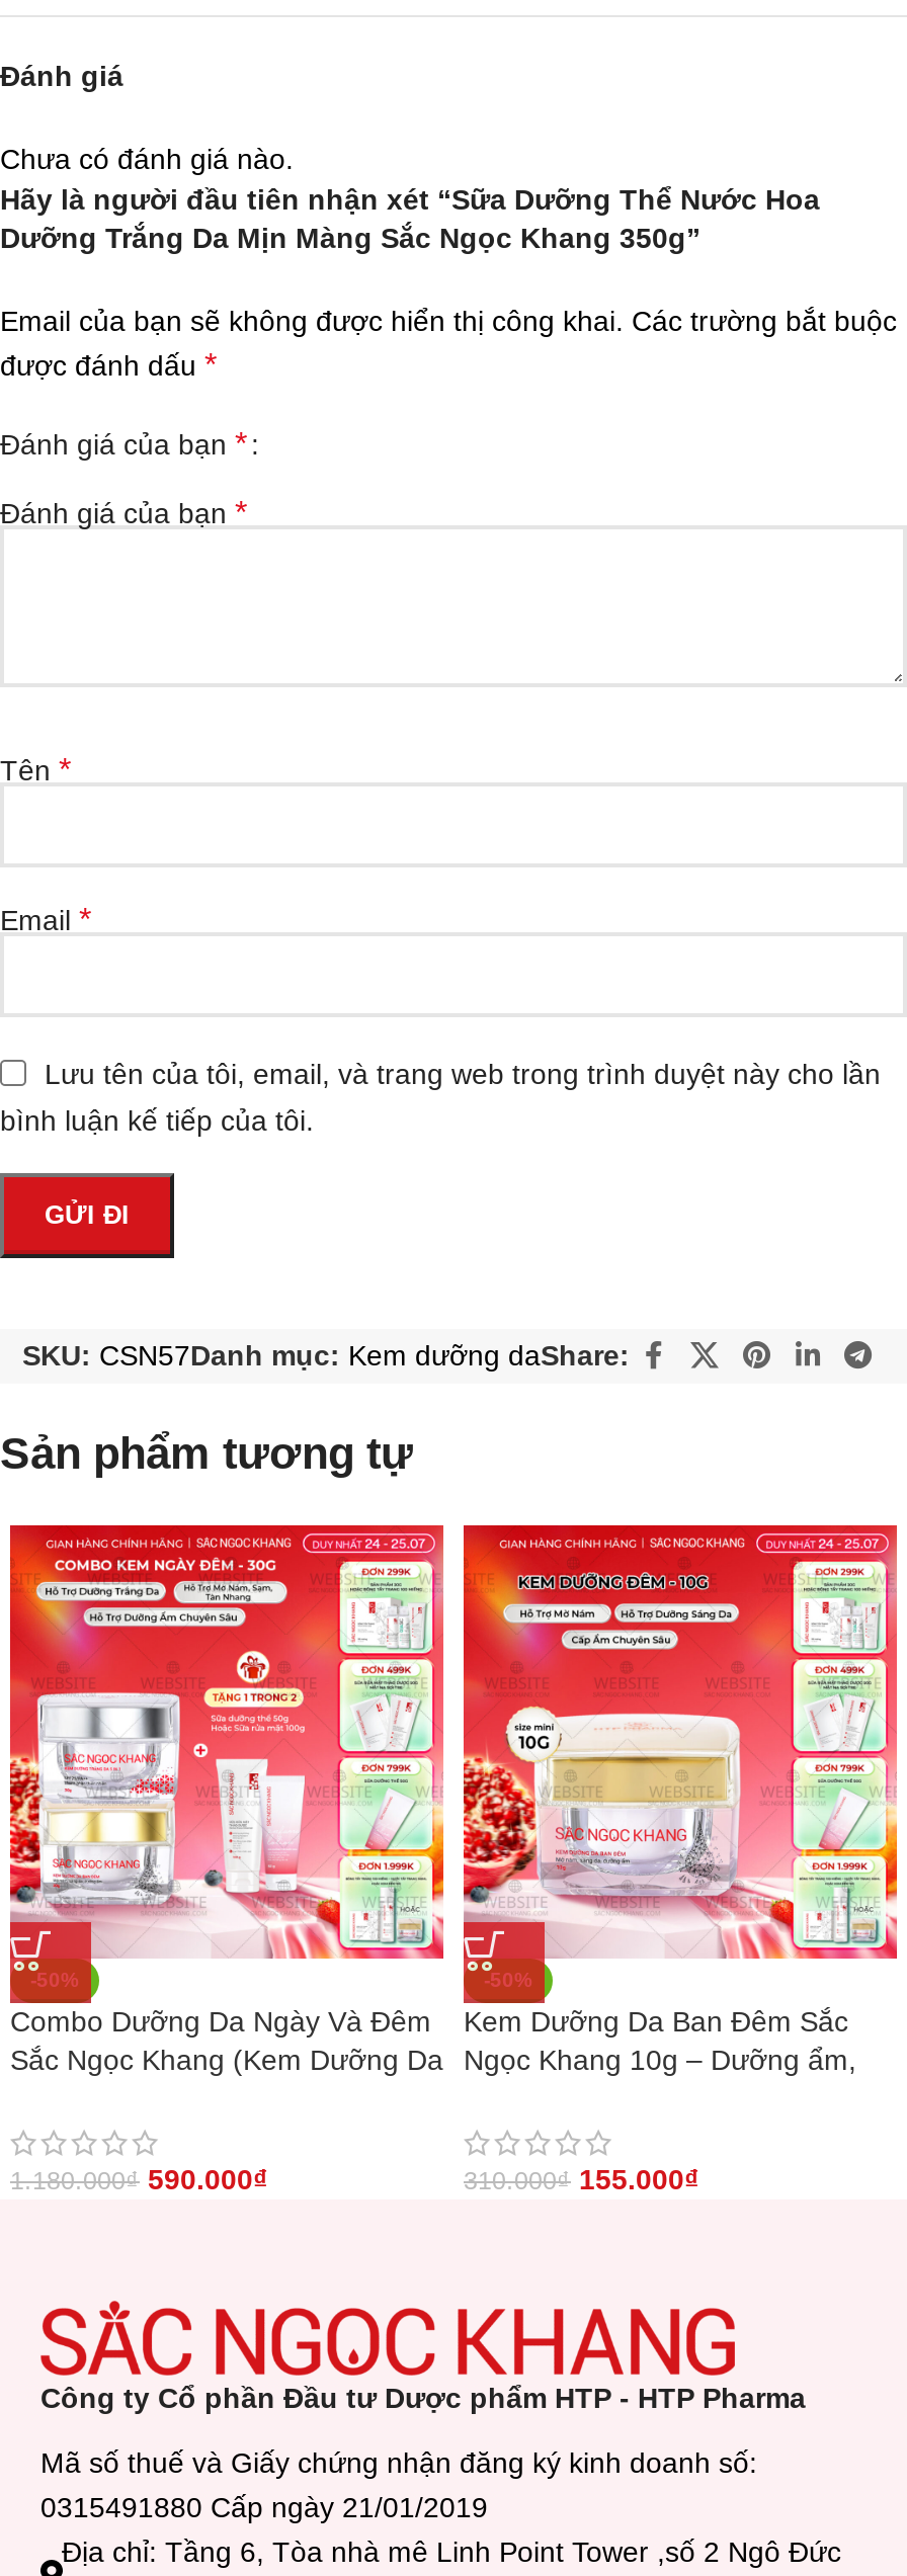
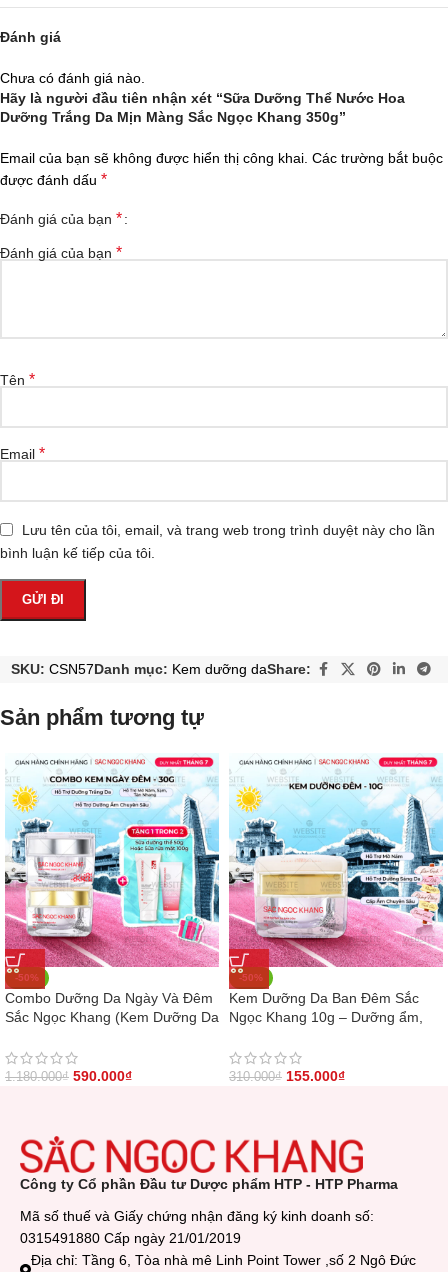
- [image]
+ [image]

- [image]
+ [image]
